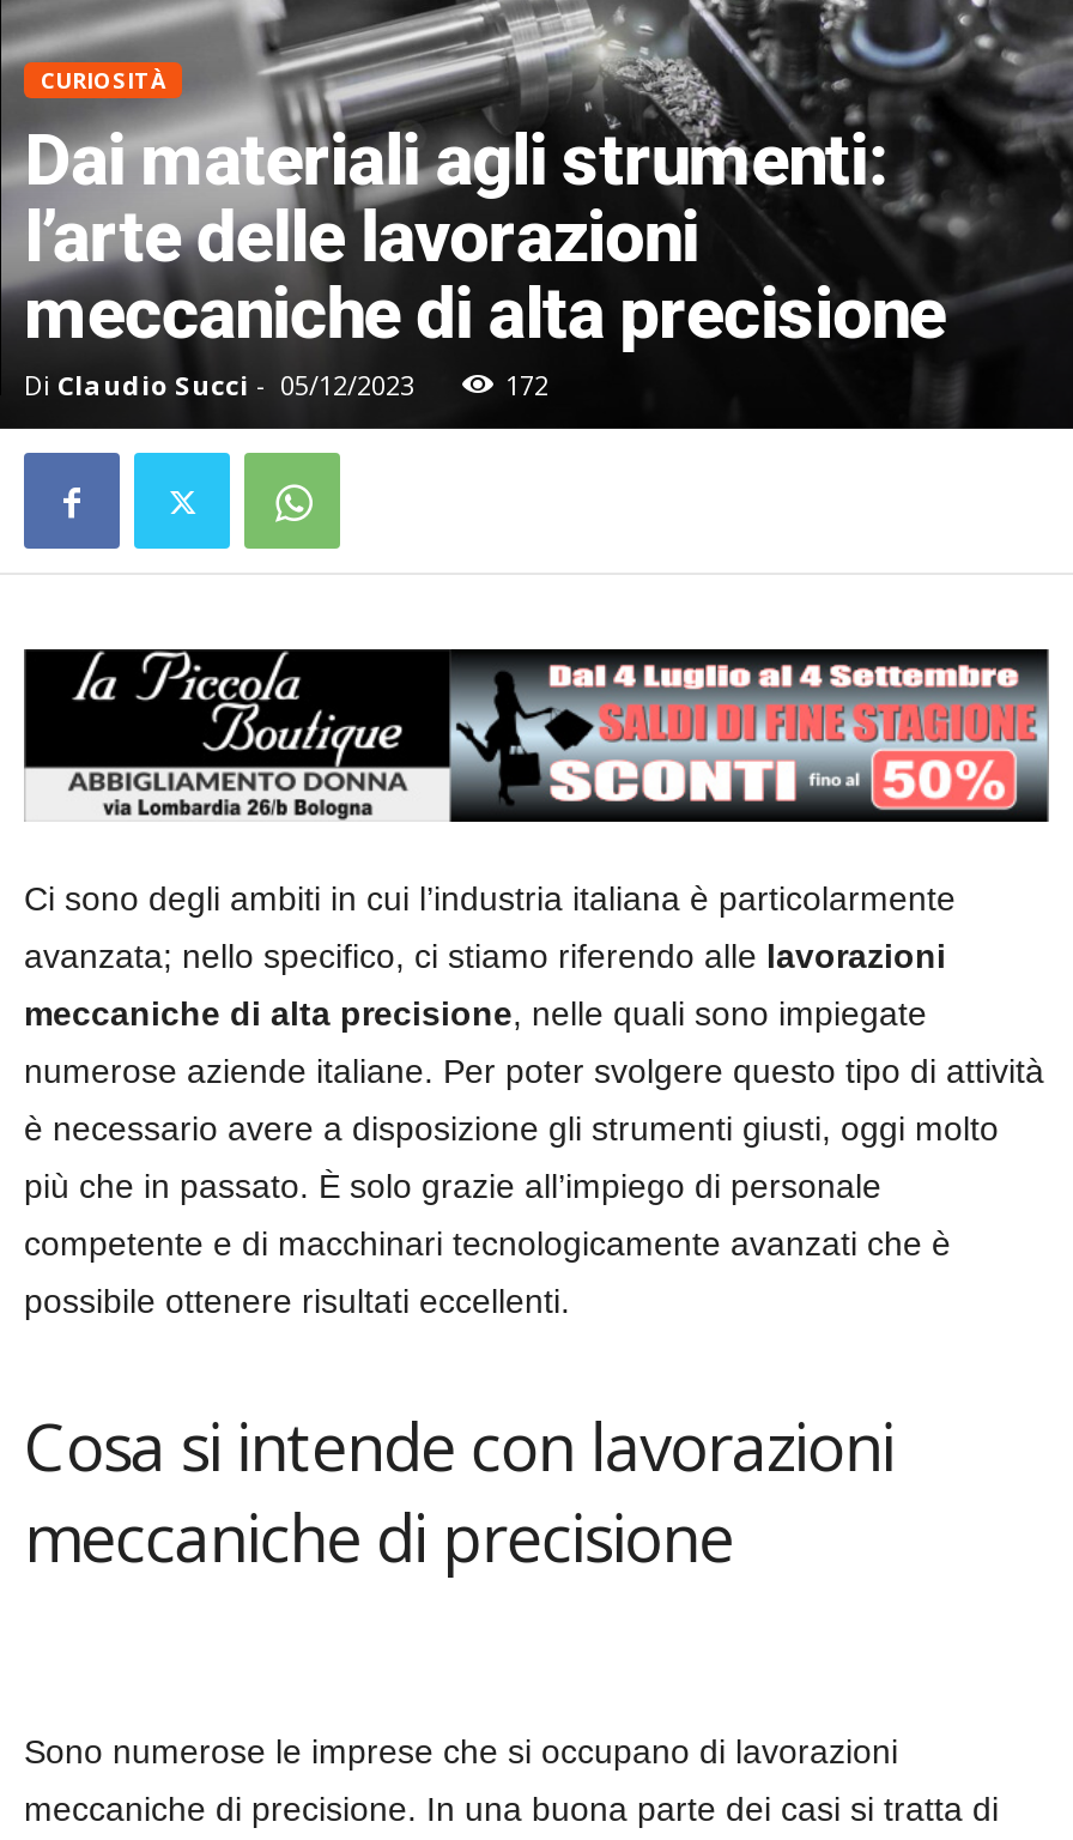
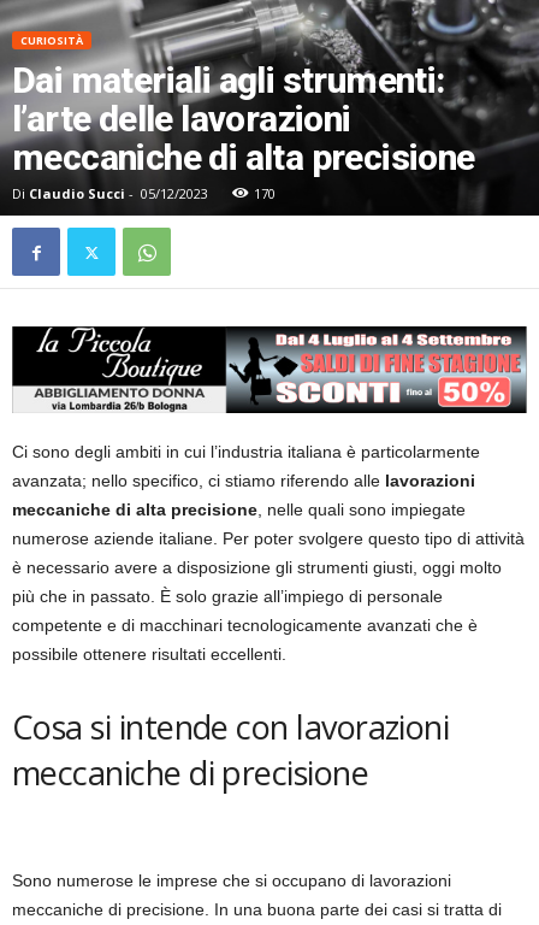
- 172
+ 170
